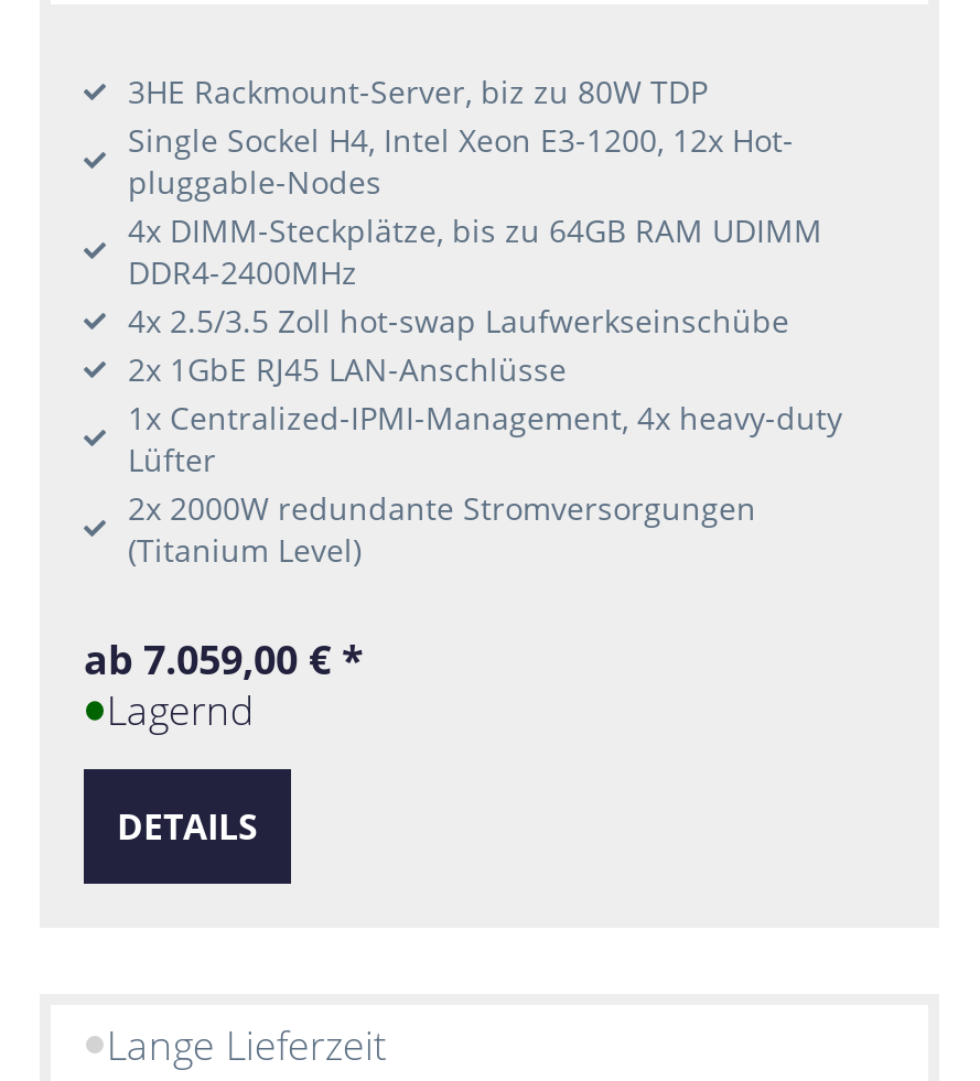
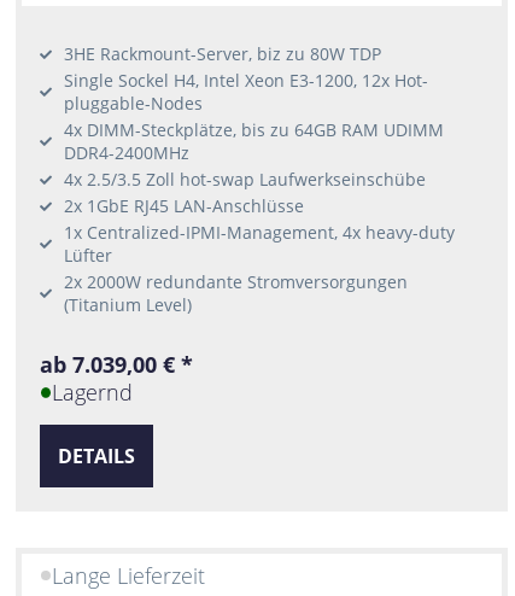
- ab 7.059,00 € *
+ ab 7.039,00 € *
